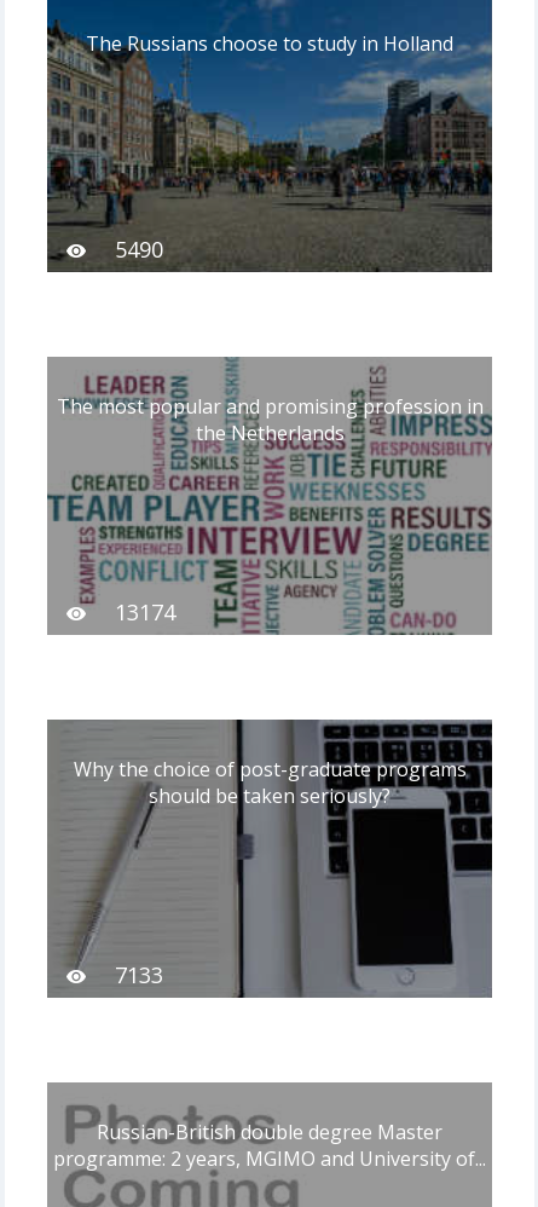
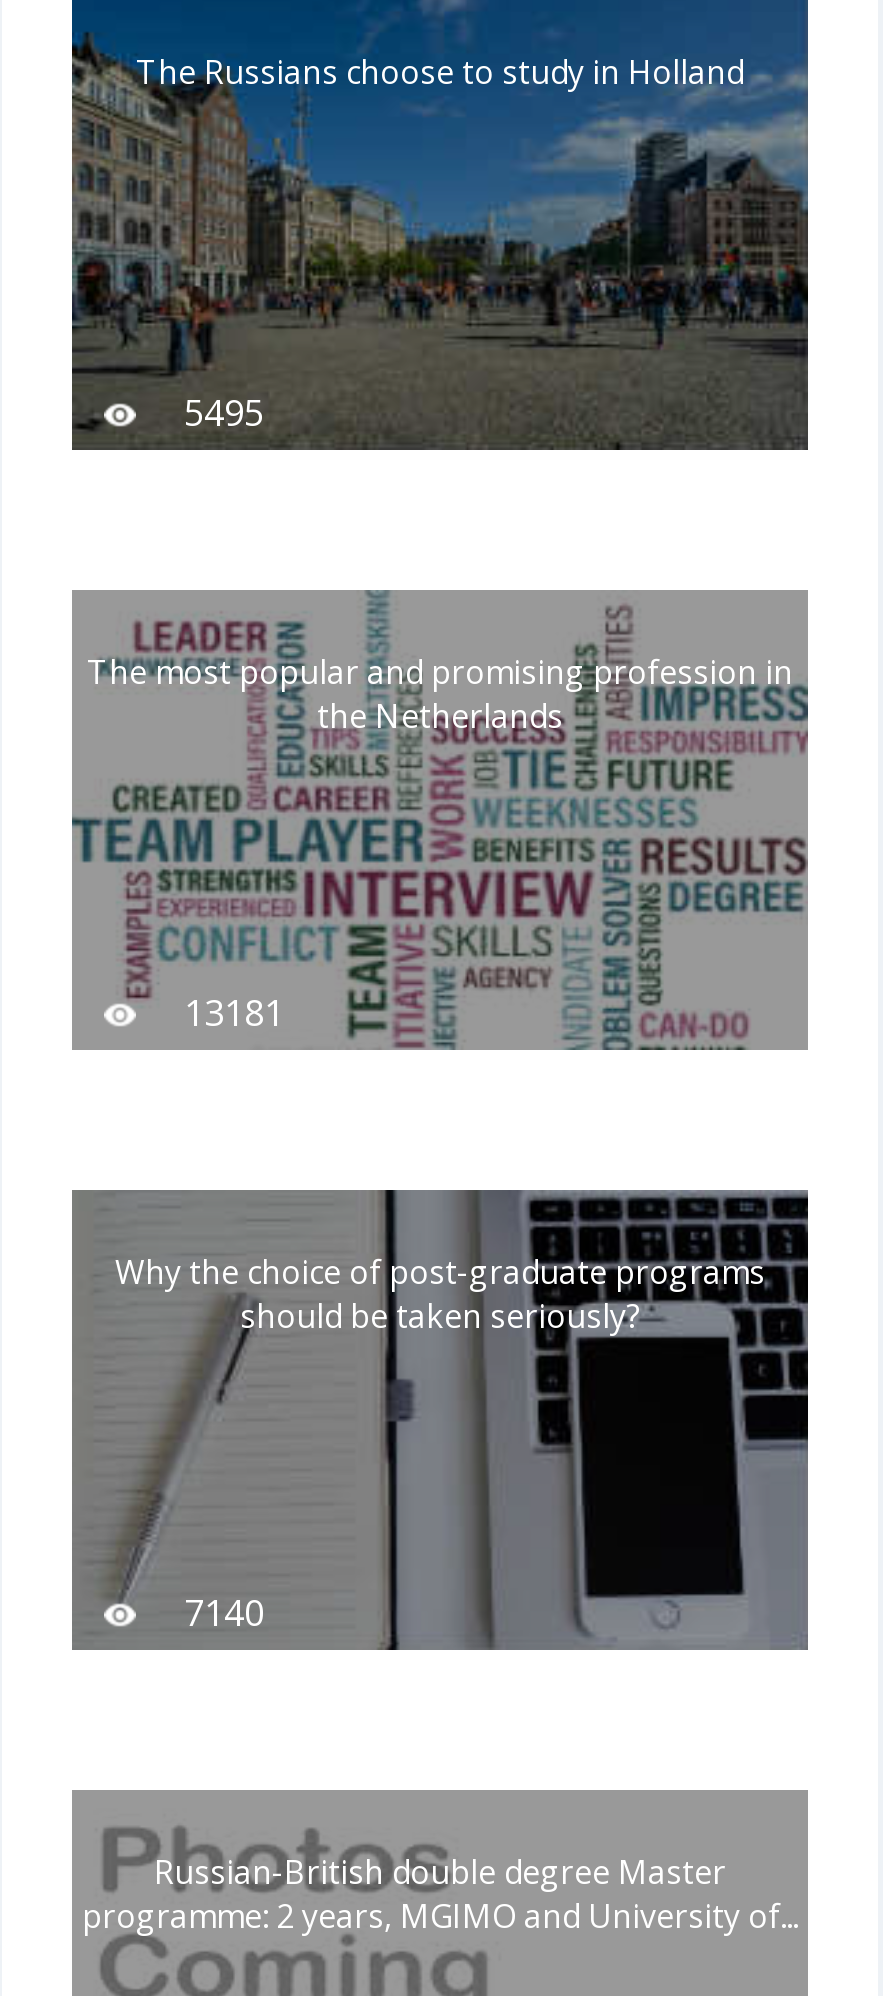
- 5490
+ 5495

- 13174
+ 13181

- 7133
+ 7140
